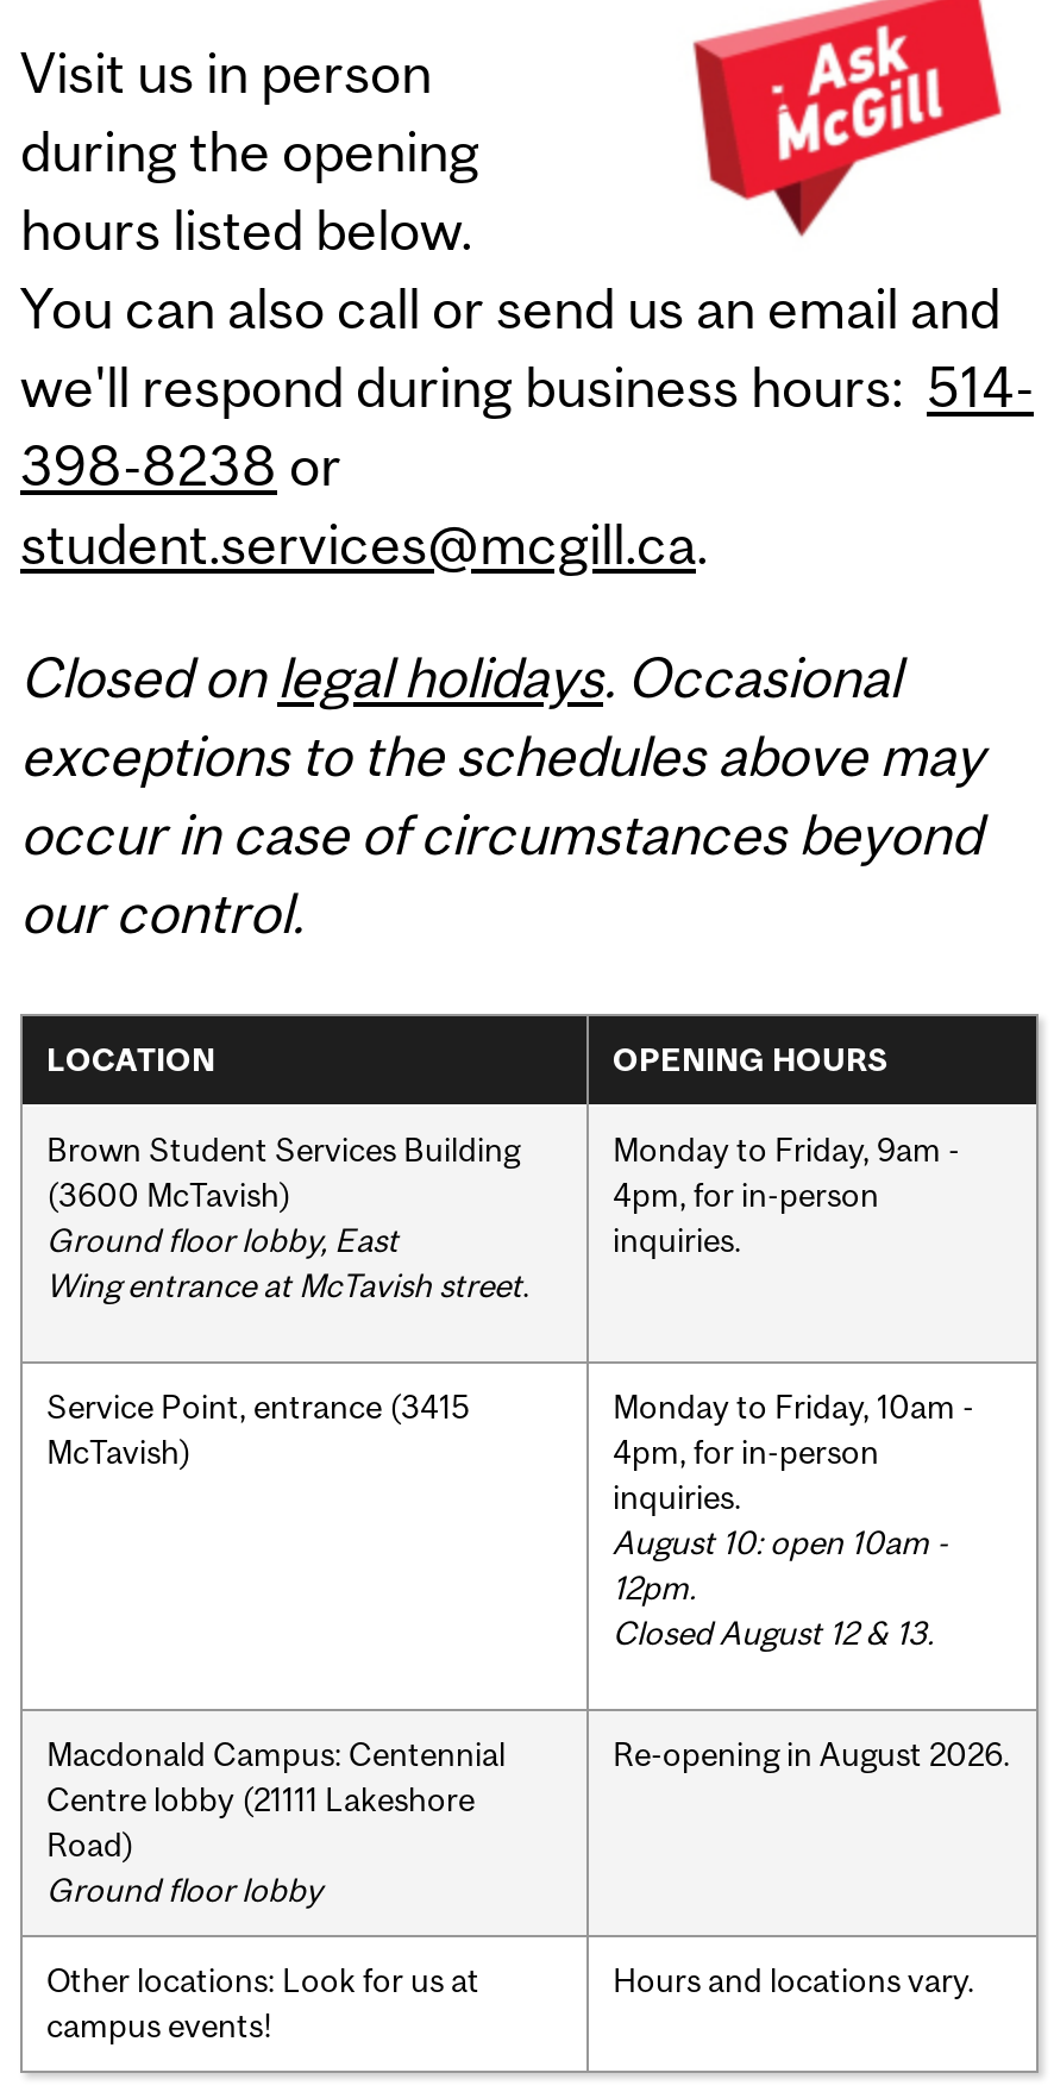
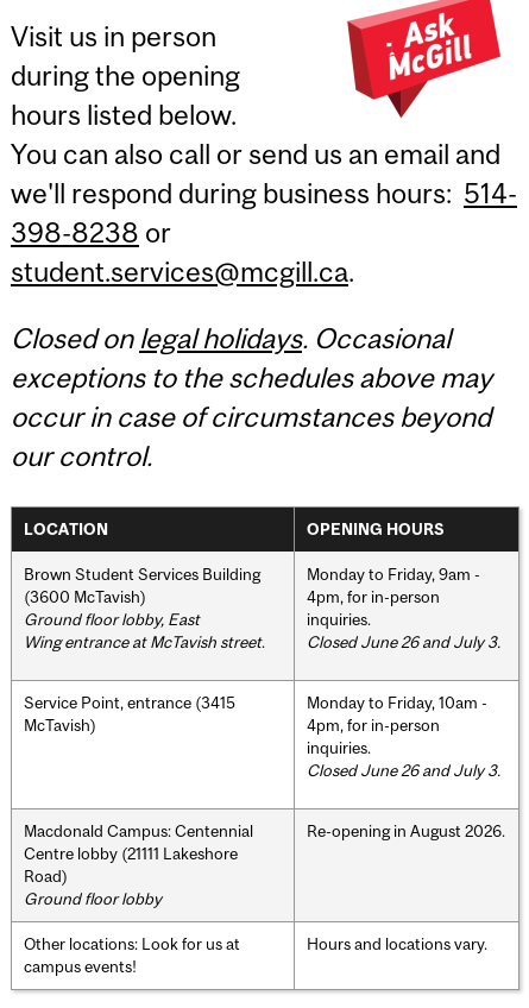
+ Closed June 26 and July 3.

- August 10: open 10am -
- 12pm.
- Closed August 12 & 13.
+ Closed June 26 and July 3.
